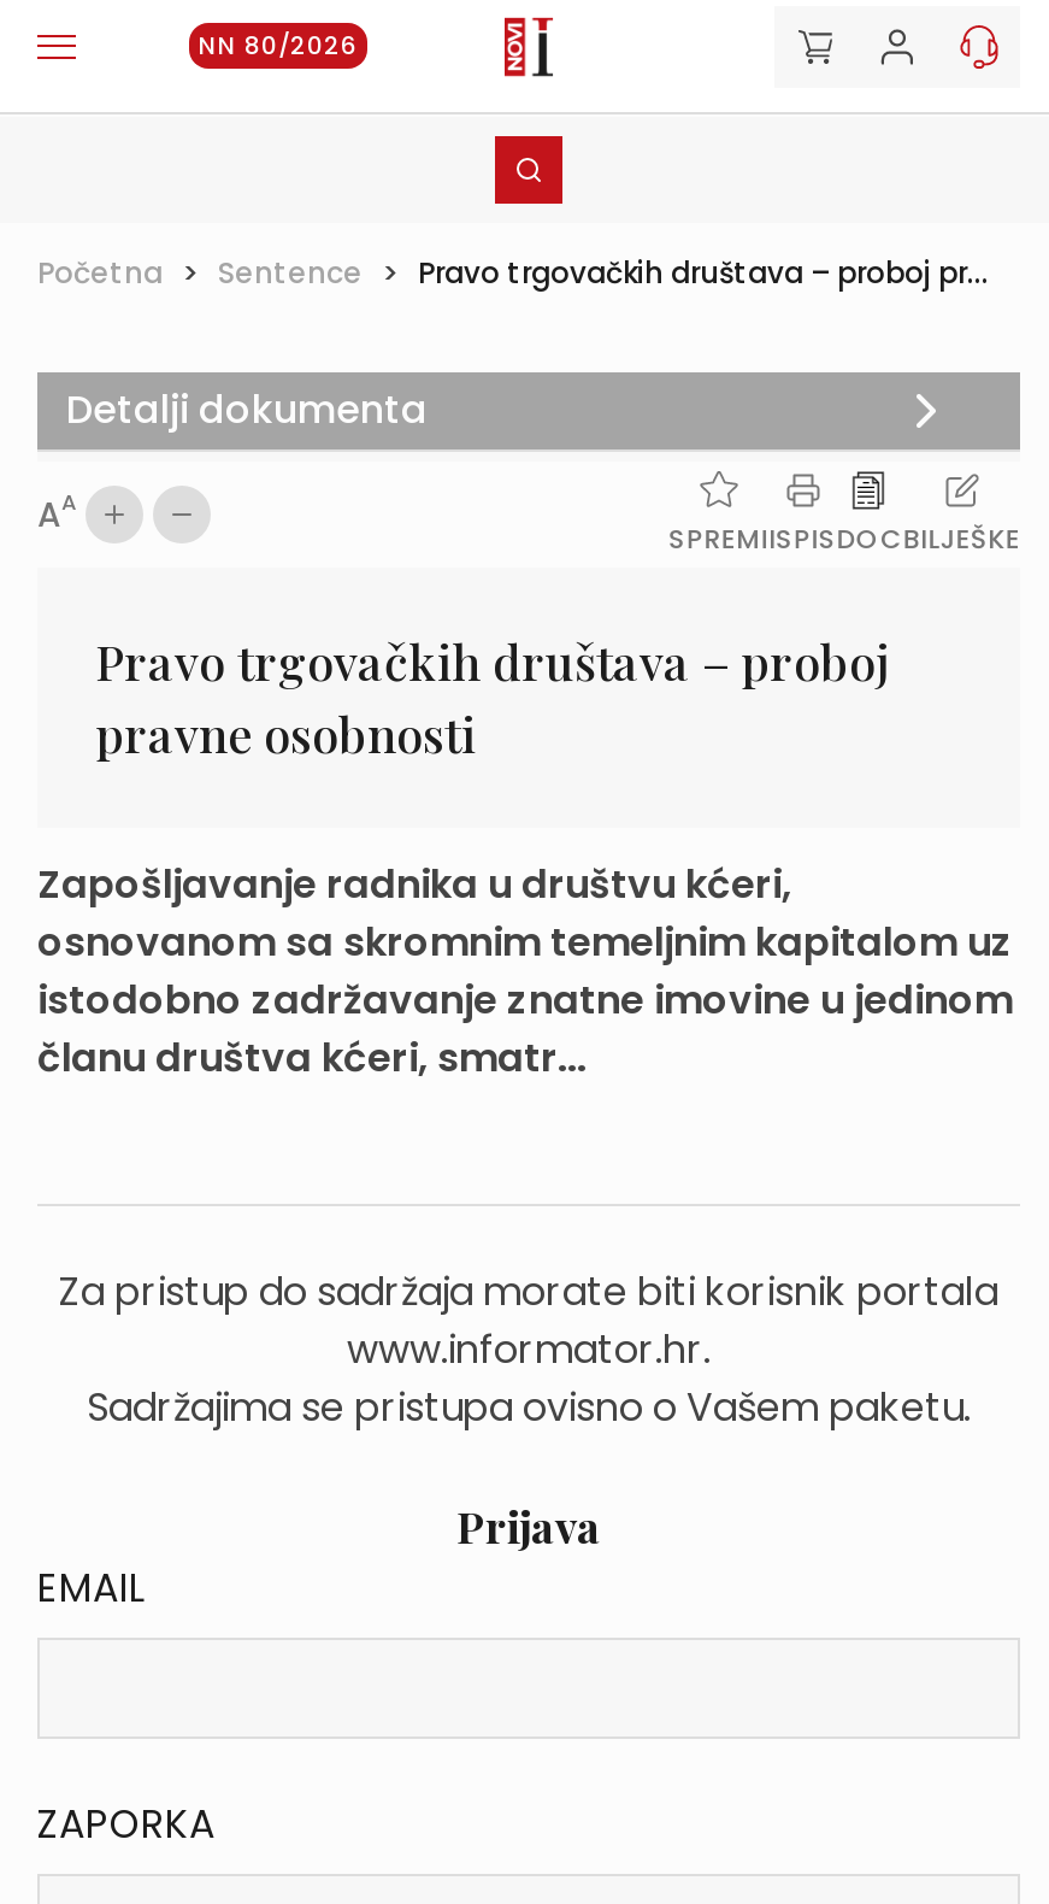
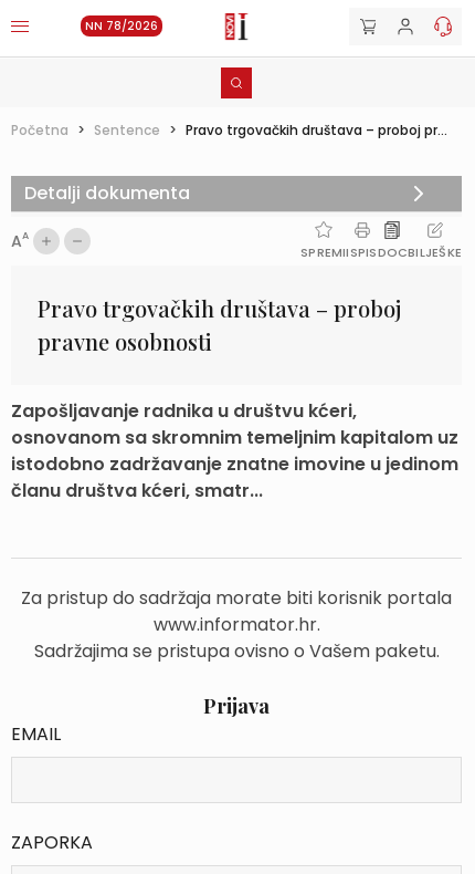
- NN 80/2026
+ NN 78/2026
